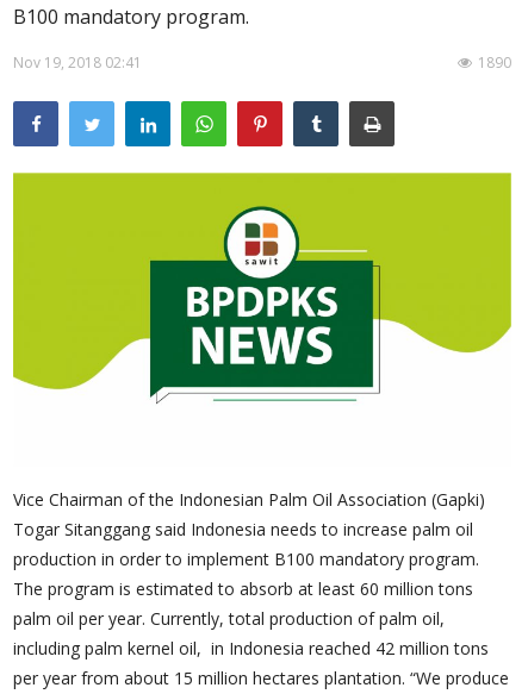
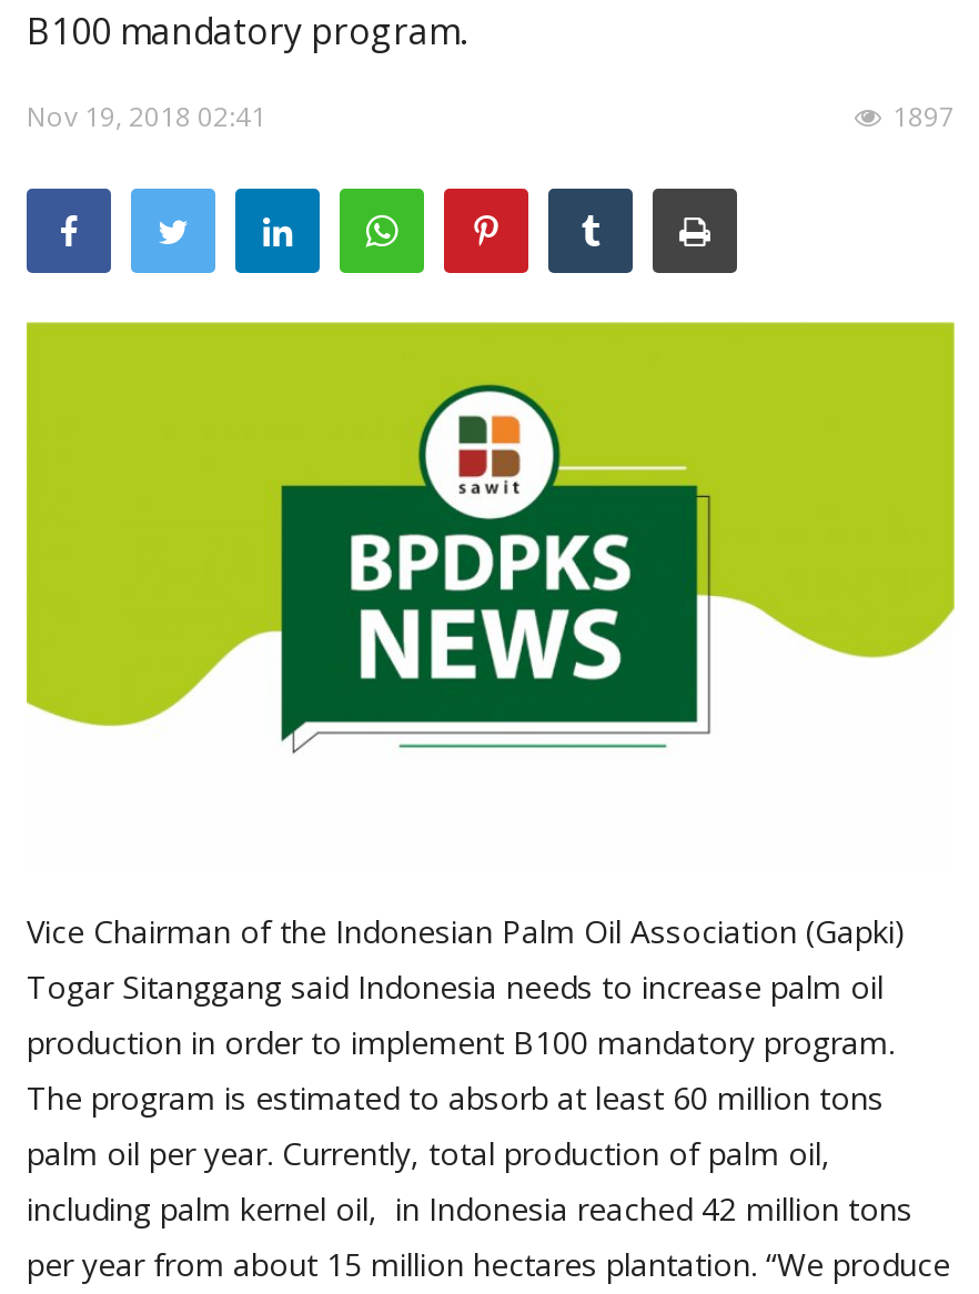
- 1890
+ 1897
